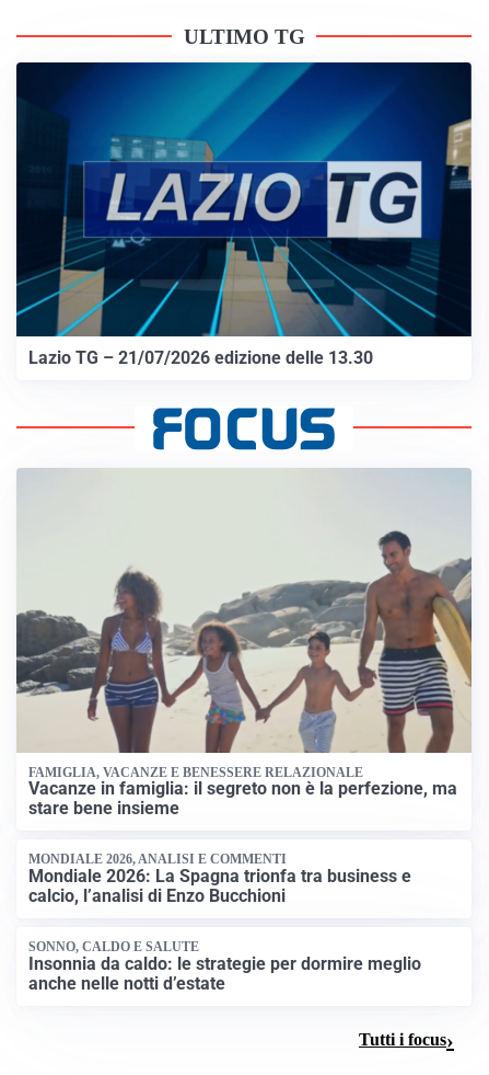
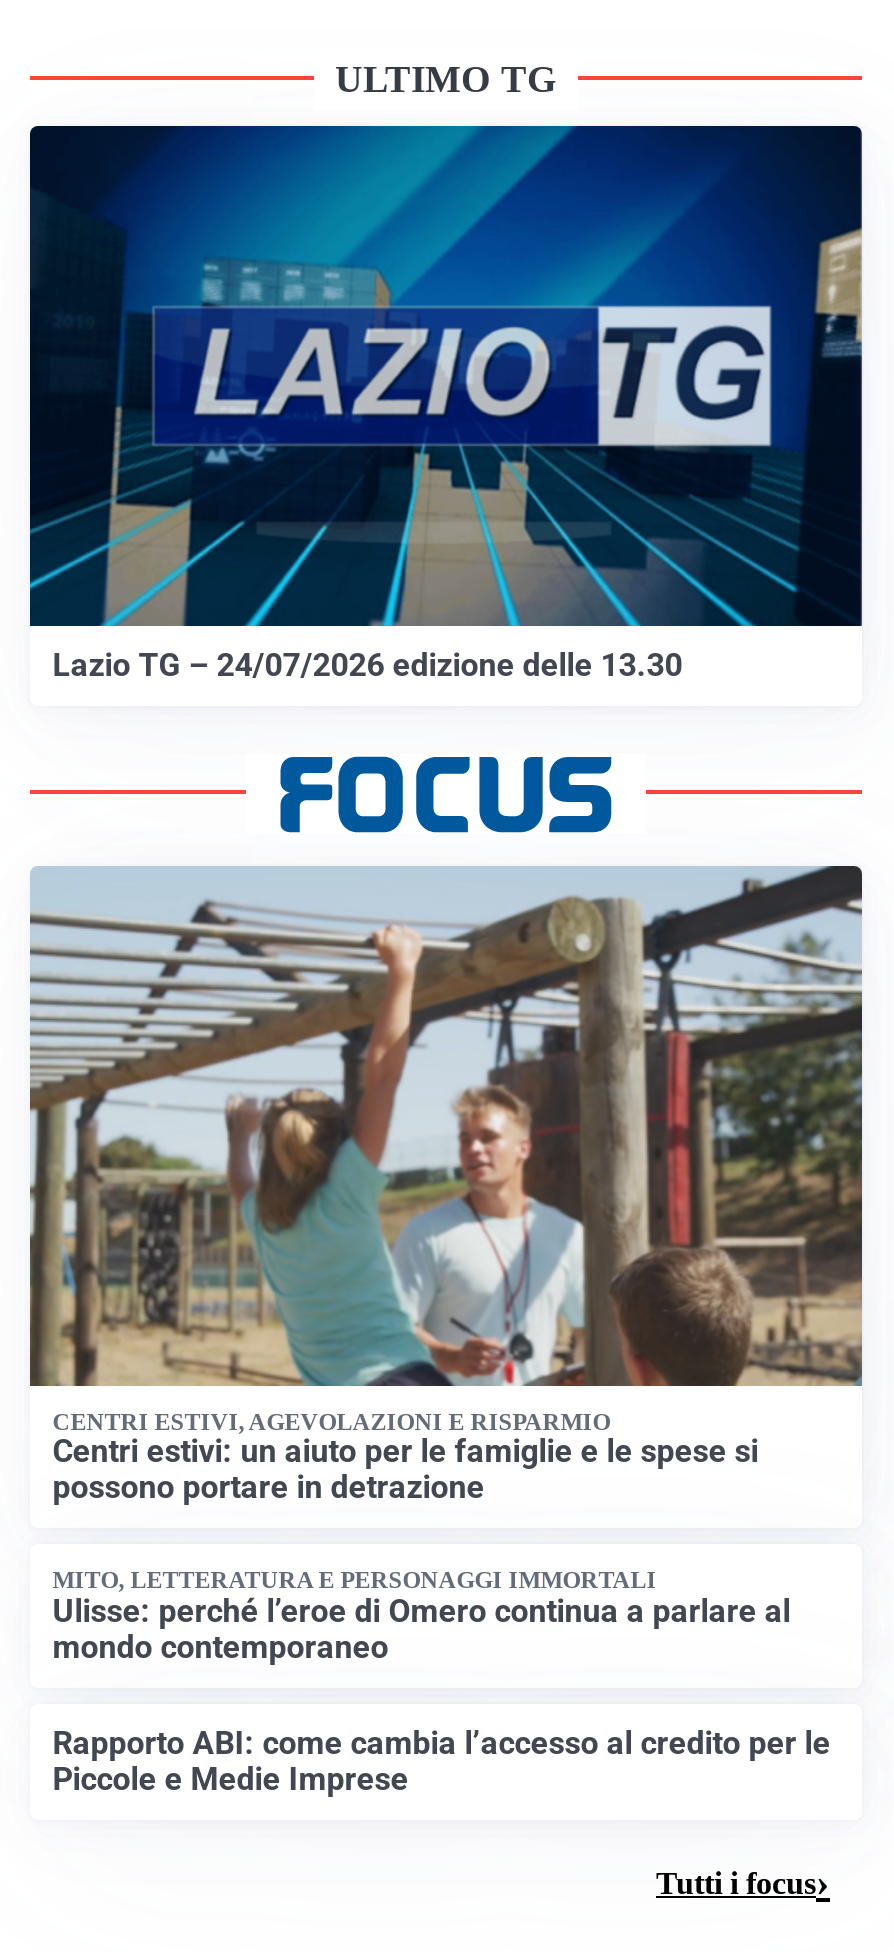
- Lazio TG – 21/07/2026 edizione delle 13.30
+ Lazio TG – 24/07/2026 edizione delle 13.30

- [image]
- FAMIGLIA, VACANZE E BENESSERE RELAZIONALE
- Vacanze in famiglia: il segreto non è la perfezione, ma
- stare bene insieme
+ [image]
+ CENTRI ESTIVI, AGEVOLAZIONI E RISPARMIO
+ Centri estivi: un aiuto per le famiglie e le spese si
+ possono portare in detrazione

- MONDIALE 2026, ANALISI E COMMENTI
- Mondiale 2026: La Spagna trionfa tra business e
- calcio, l’analisi di Enzo Bucchioni
+ MITO, LETTERATURA E PERSONAGGI IMMORTALI
+ Ulisse: perché l’eroe di Omero continua a parlare al
+ mondo contemporaneo

- SONNO, CALDO E SALUTE
- Insonnia da caldo: le strategie per dormire meglio
- anche nelle notti d’estate
+ Rapporto ABI: come cambia l’accesso al credito per le
+ Piccole e Medie Imprese
